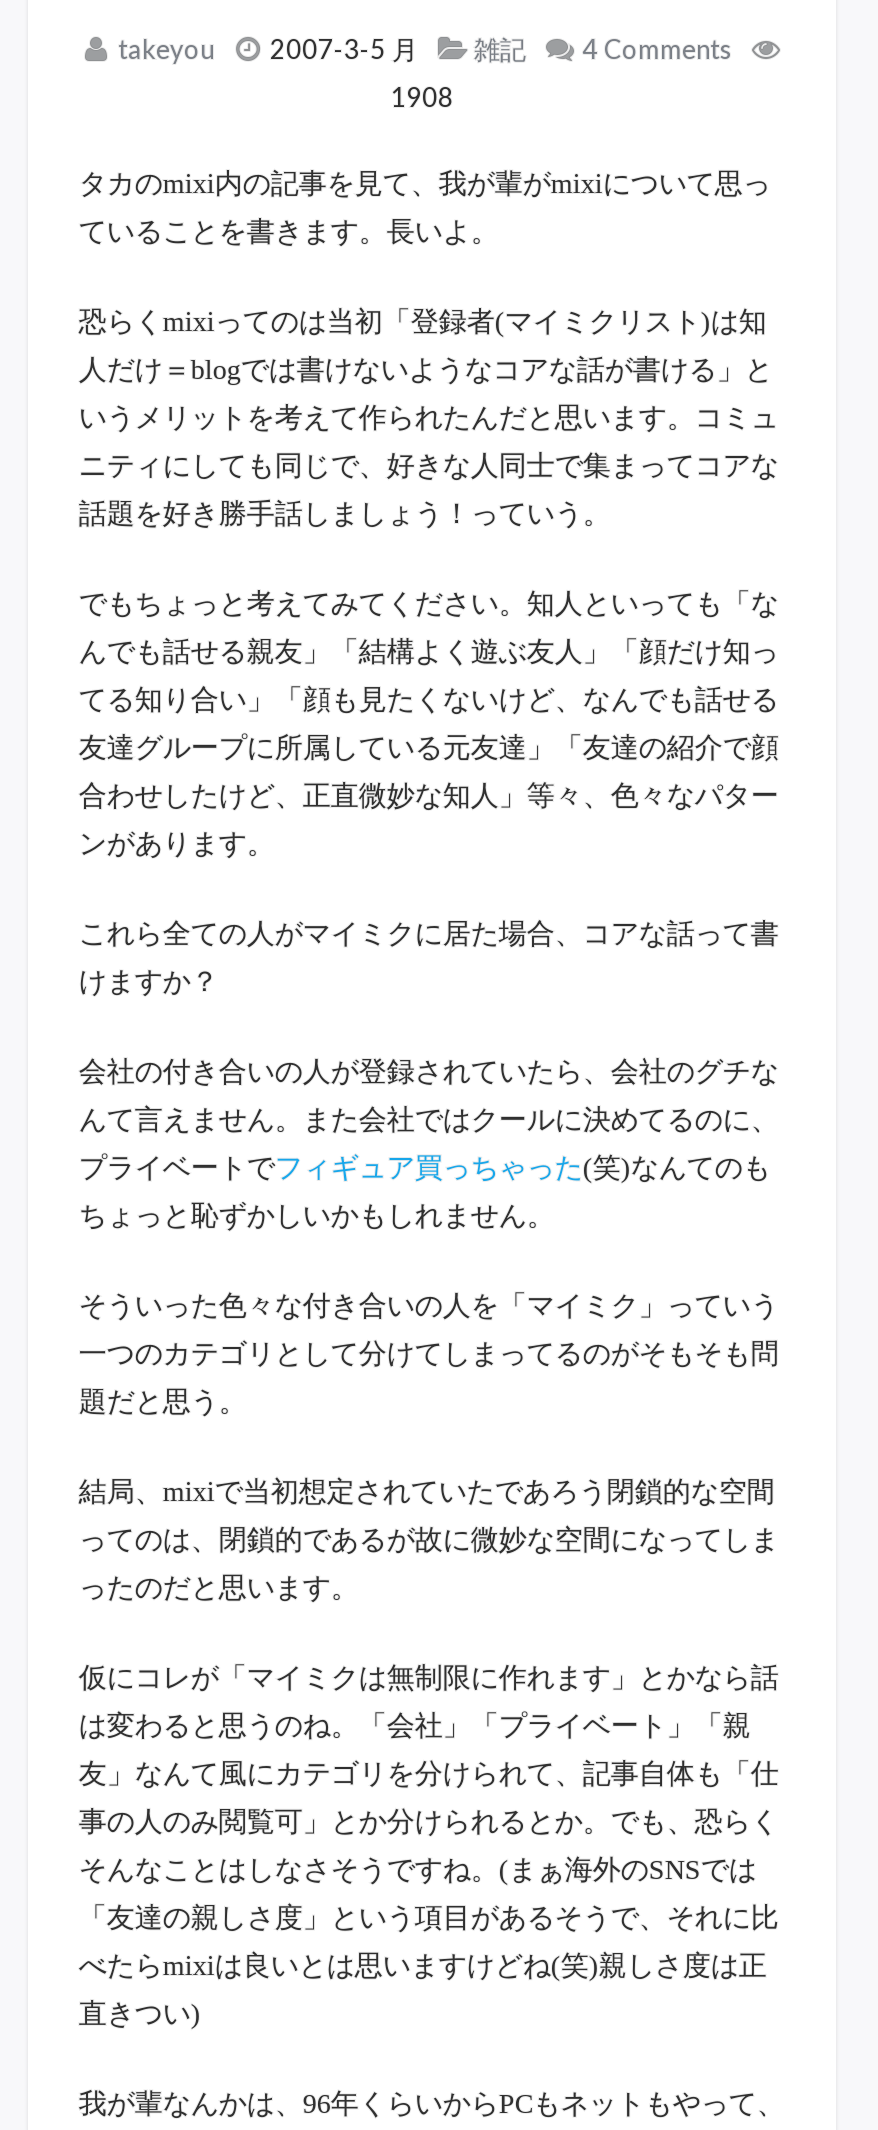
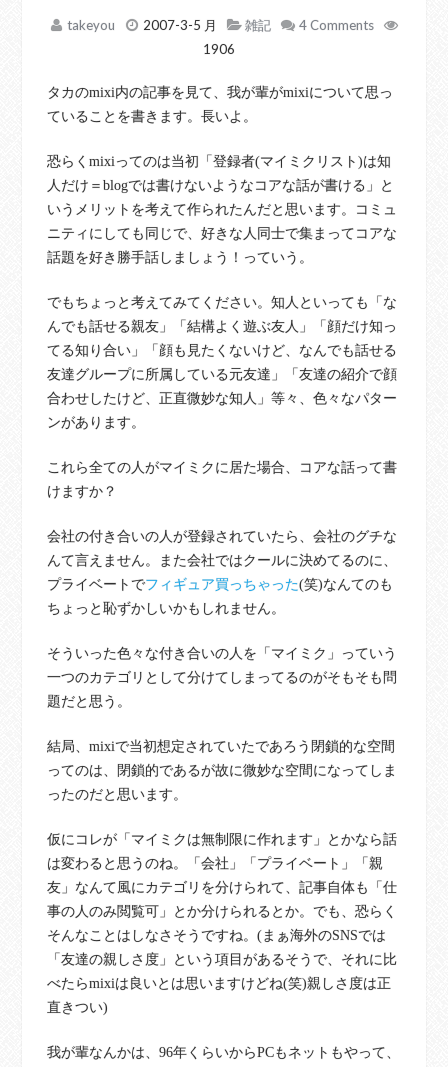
- 1908
+ 1906
